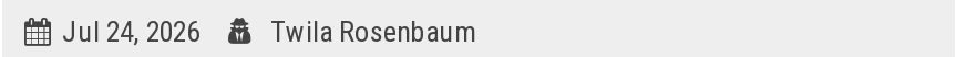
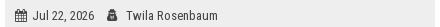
- Jul 24, 2026 Twila Rosenbaum
+ Jul 22, 2026 Twila Rosenbaum
